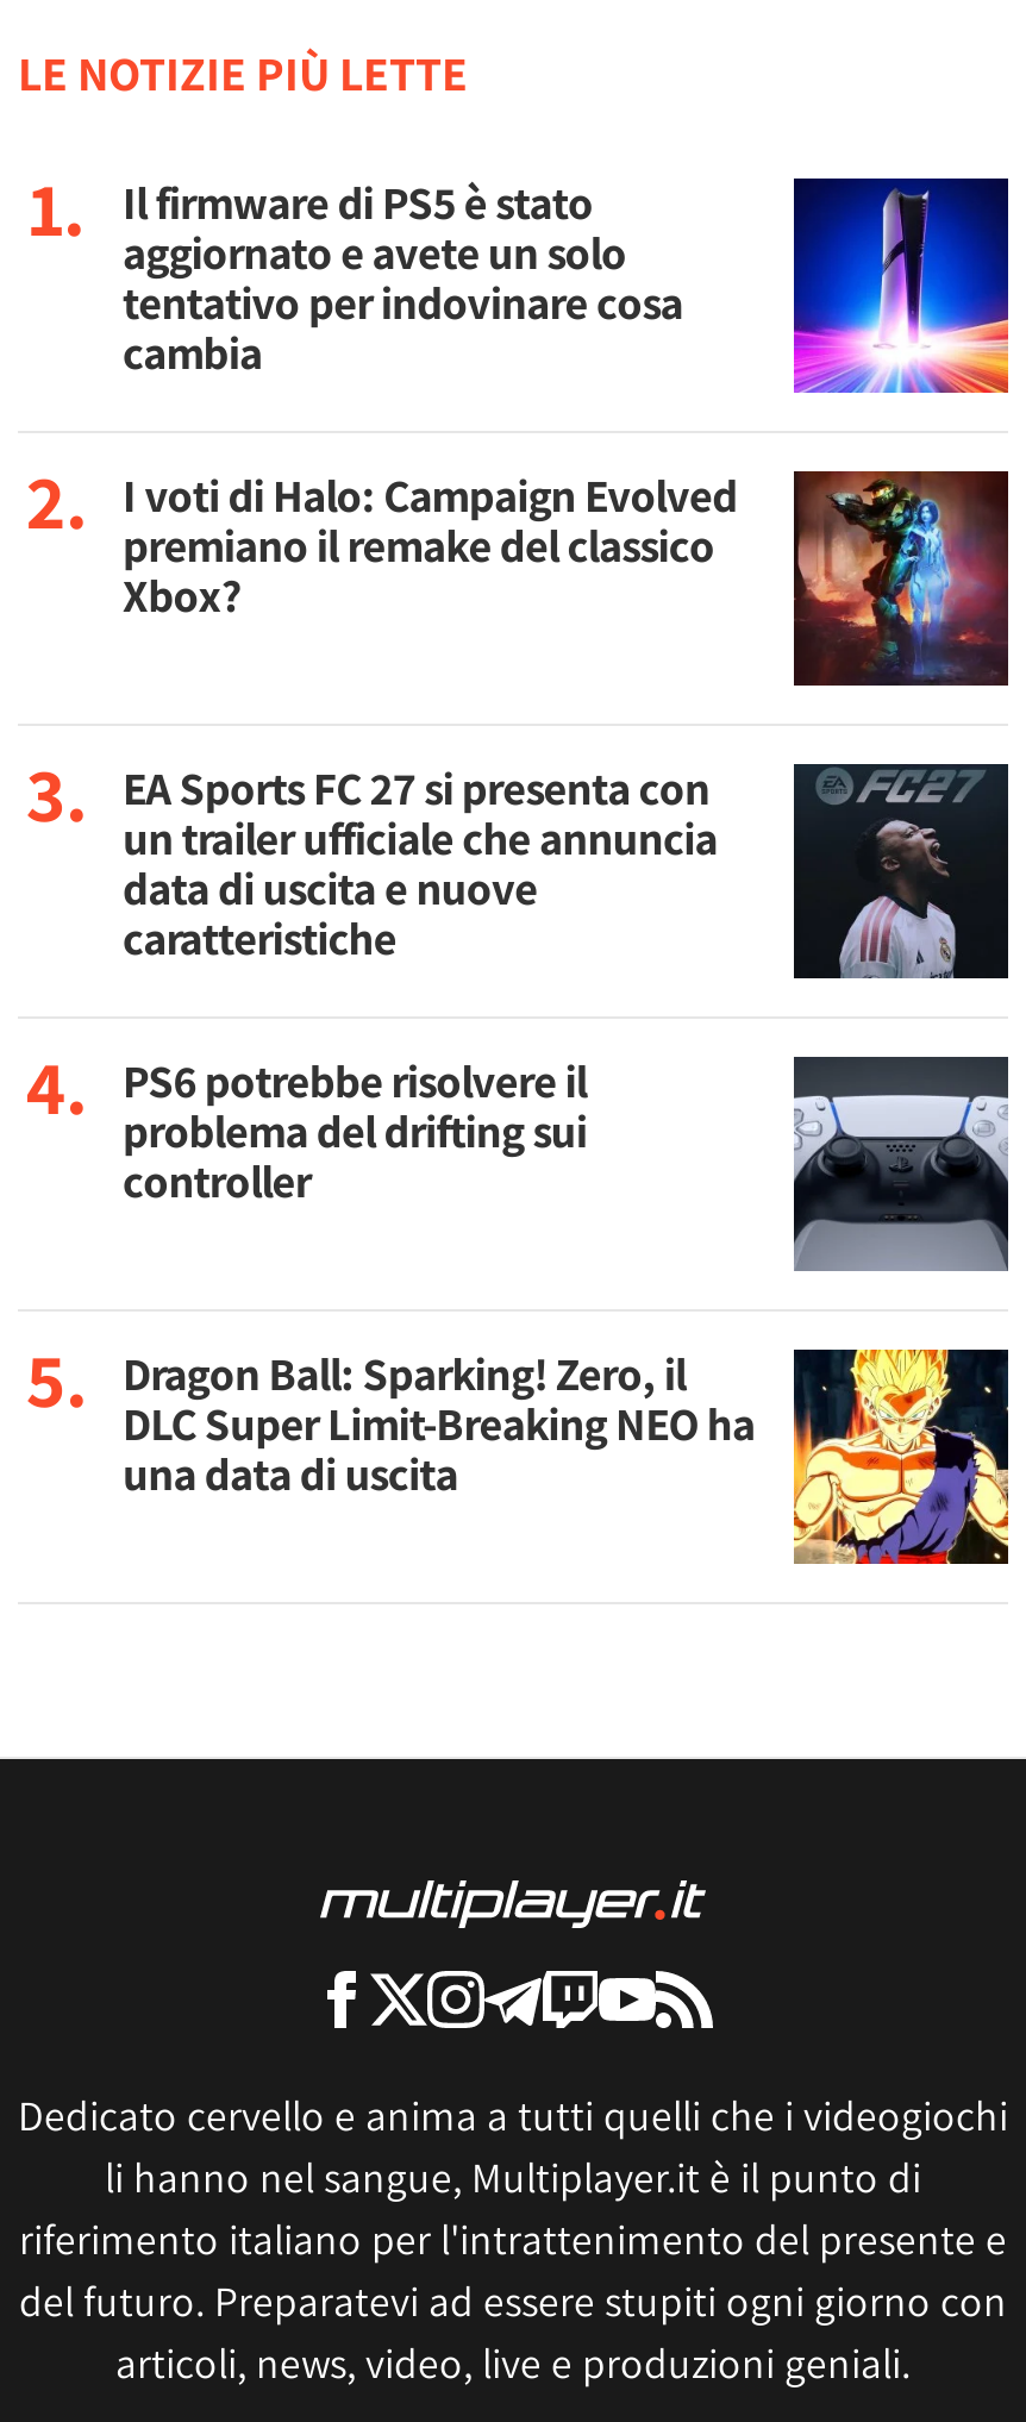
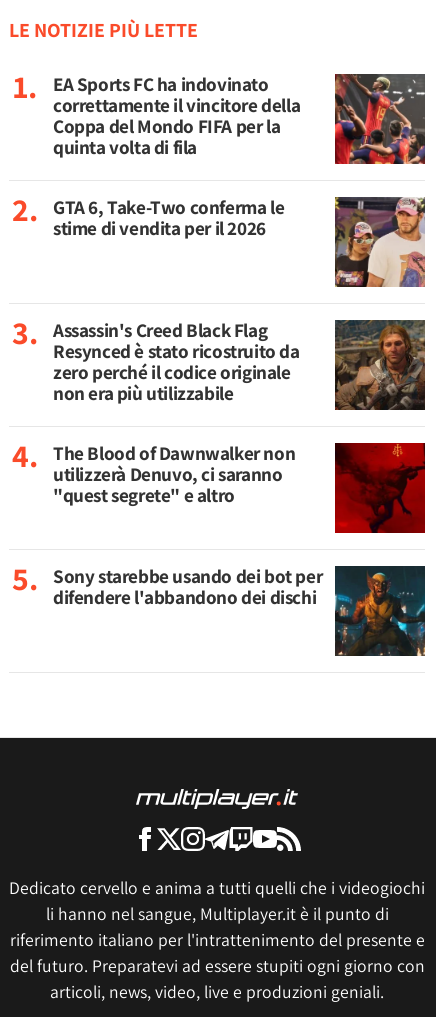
- Il firmware di PS5 è stato
- aggiornato e avete un solo
- tentativo per indovinare cosa
- cambia
+ EA Sports FC ha indovinato
+ correttamente il vincitore della
+ Coppa del Mondo FIFA per la
+ quinta volta di fila

- [image]
+ [image]

- I voti di Halo: Campaign Evolved
- premiano il remake del classico
- Xbox?
+ GTA 6, Take-Two conferma le
+ stime di vendita per il 2026

- [image]
+ [image]

- [image]
- EA Sports FC 27 si presenta con
- un trailer ufficiale che annuncia
- data di uscita e nuove
- caratteristiche
+ [image]
+ Assassin's Creed Black Flag
+ Resynced è stato ricostruito da
+ zero perché il codice originale
+ non era più utilizzabile

- PS6 potrebbe risolvere il
- problema del drifting sui
- controller
+ The Blood of Dawnwalker non
+ utilizzerà Denuvo, ci saranno
+ "quest segrete" e altro

- [image]
+ [image]

- [image]
- Dragon Ball: Sparking! Zero, il
- DLC Super Limit-Breaking NEO ha
- una data di uscita
+ [image]
+ Sony starebbe usando dei bot per
+ difendere l'abbandono dei dischi
